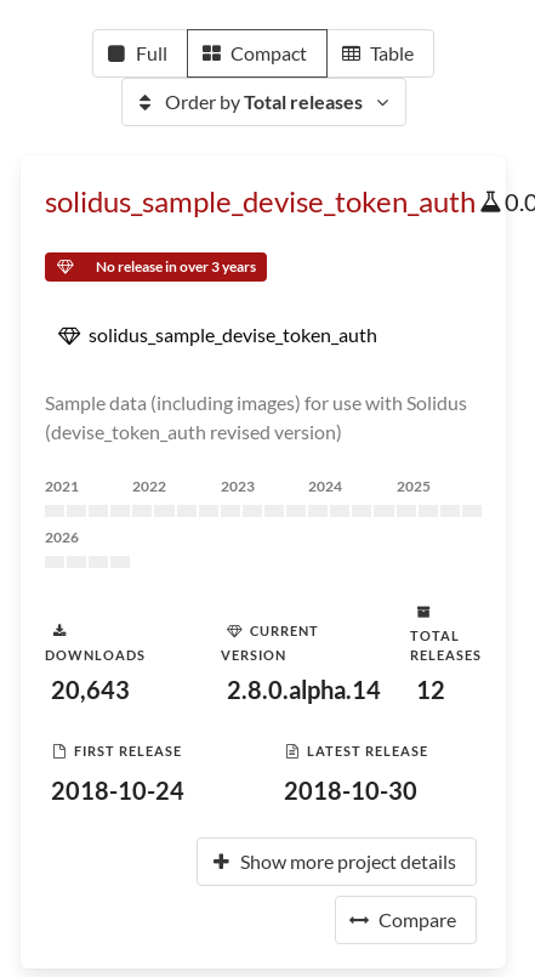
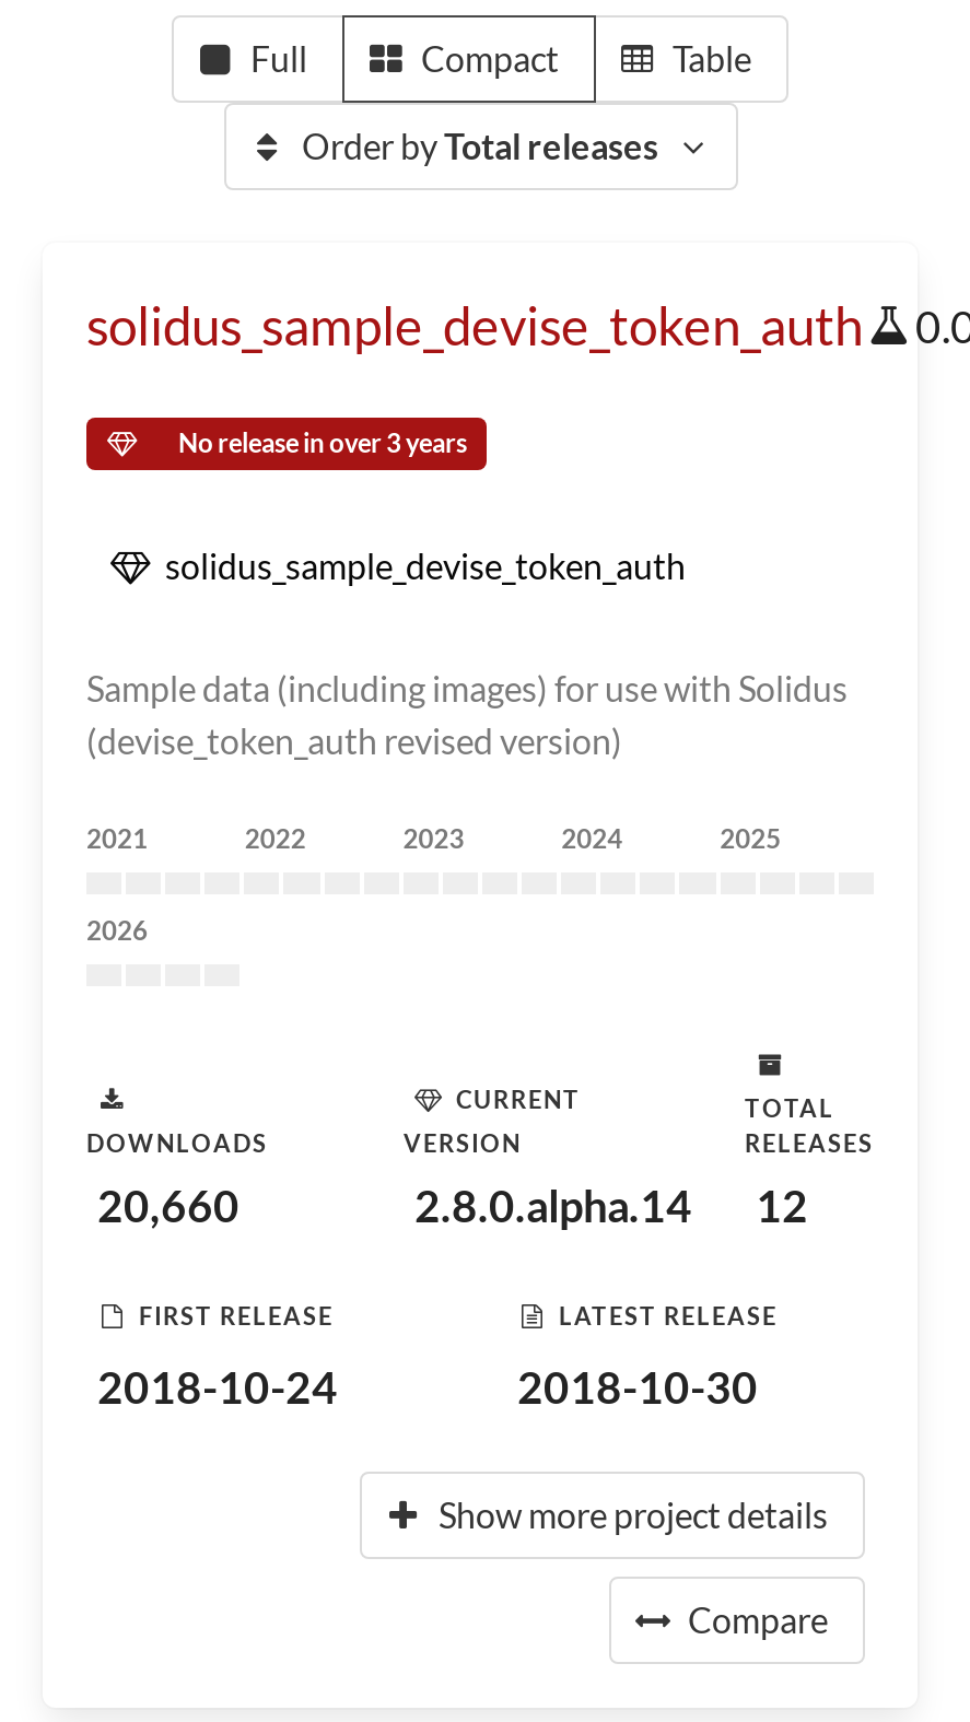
- 20,643
+ 20,660
